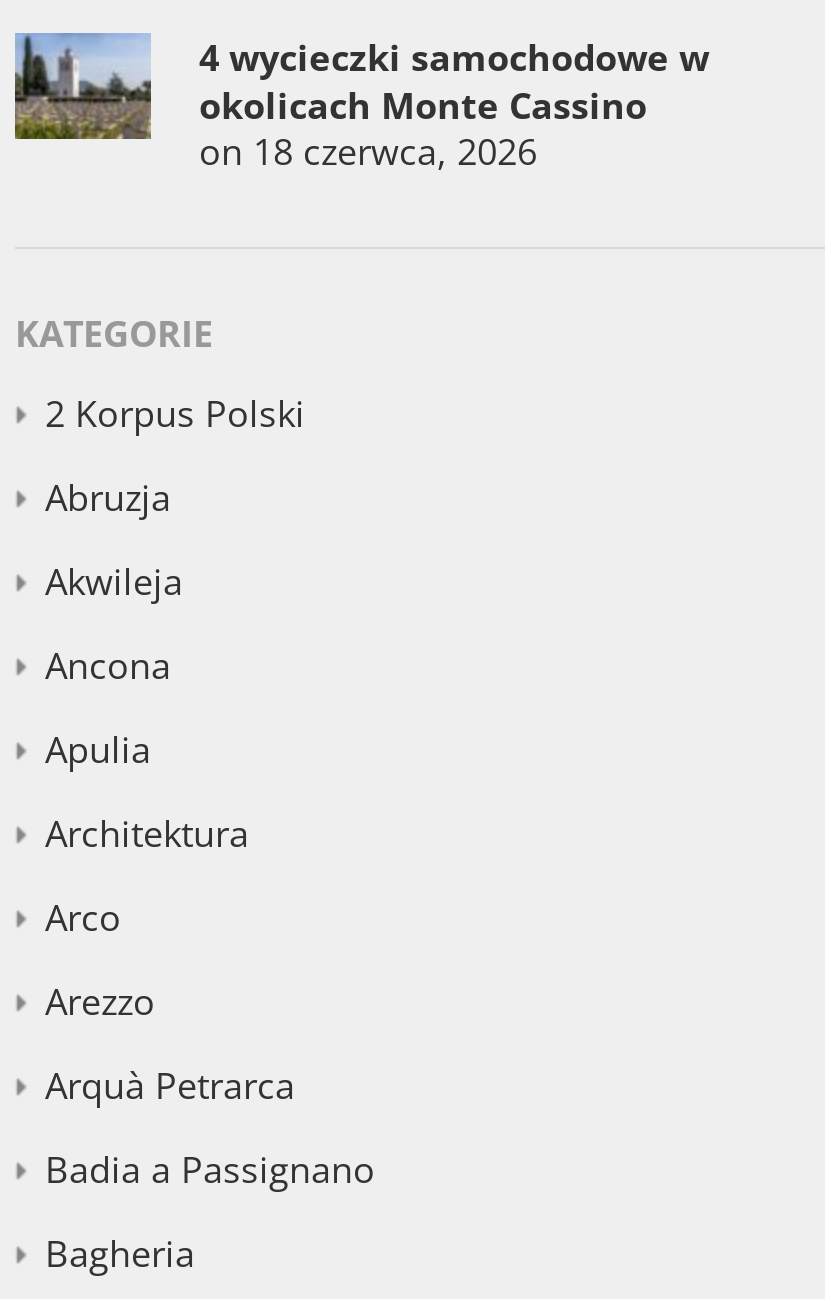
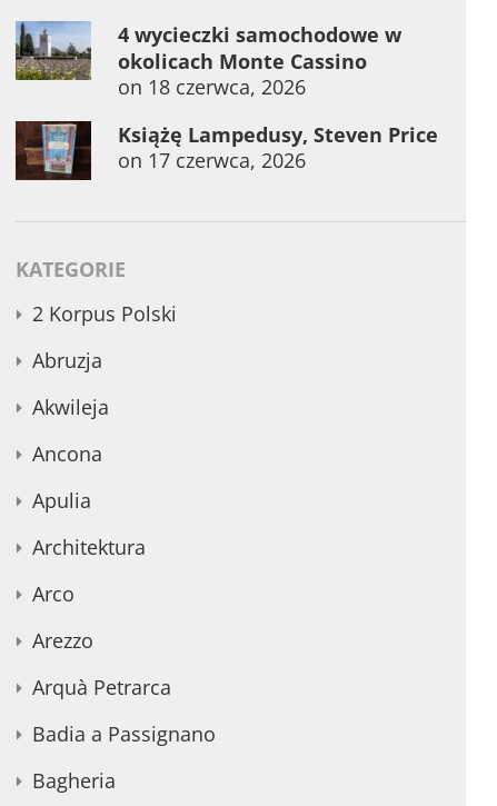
+ [image]
+ Książę Lampedusy, Steven Price
+ on 17 czerwca, 2026
